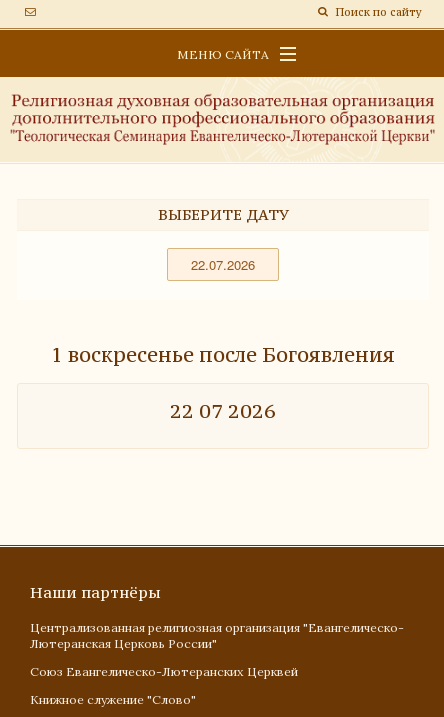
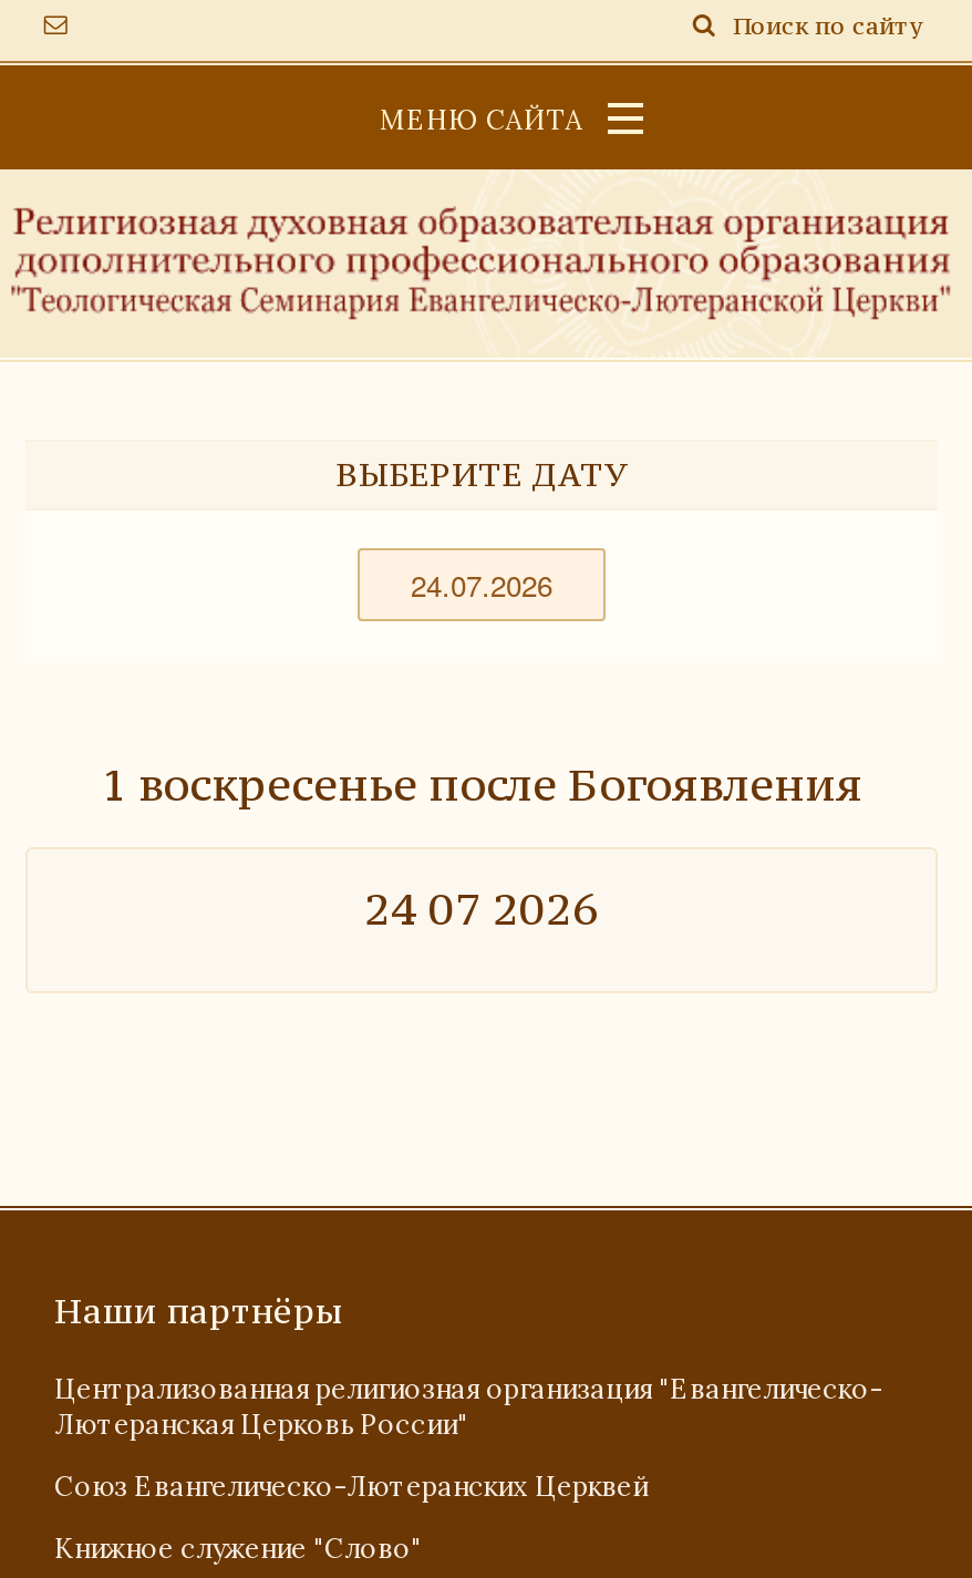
- 22 07 2026
+ 24 07 2026
